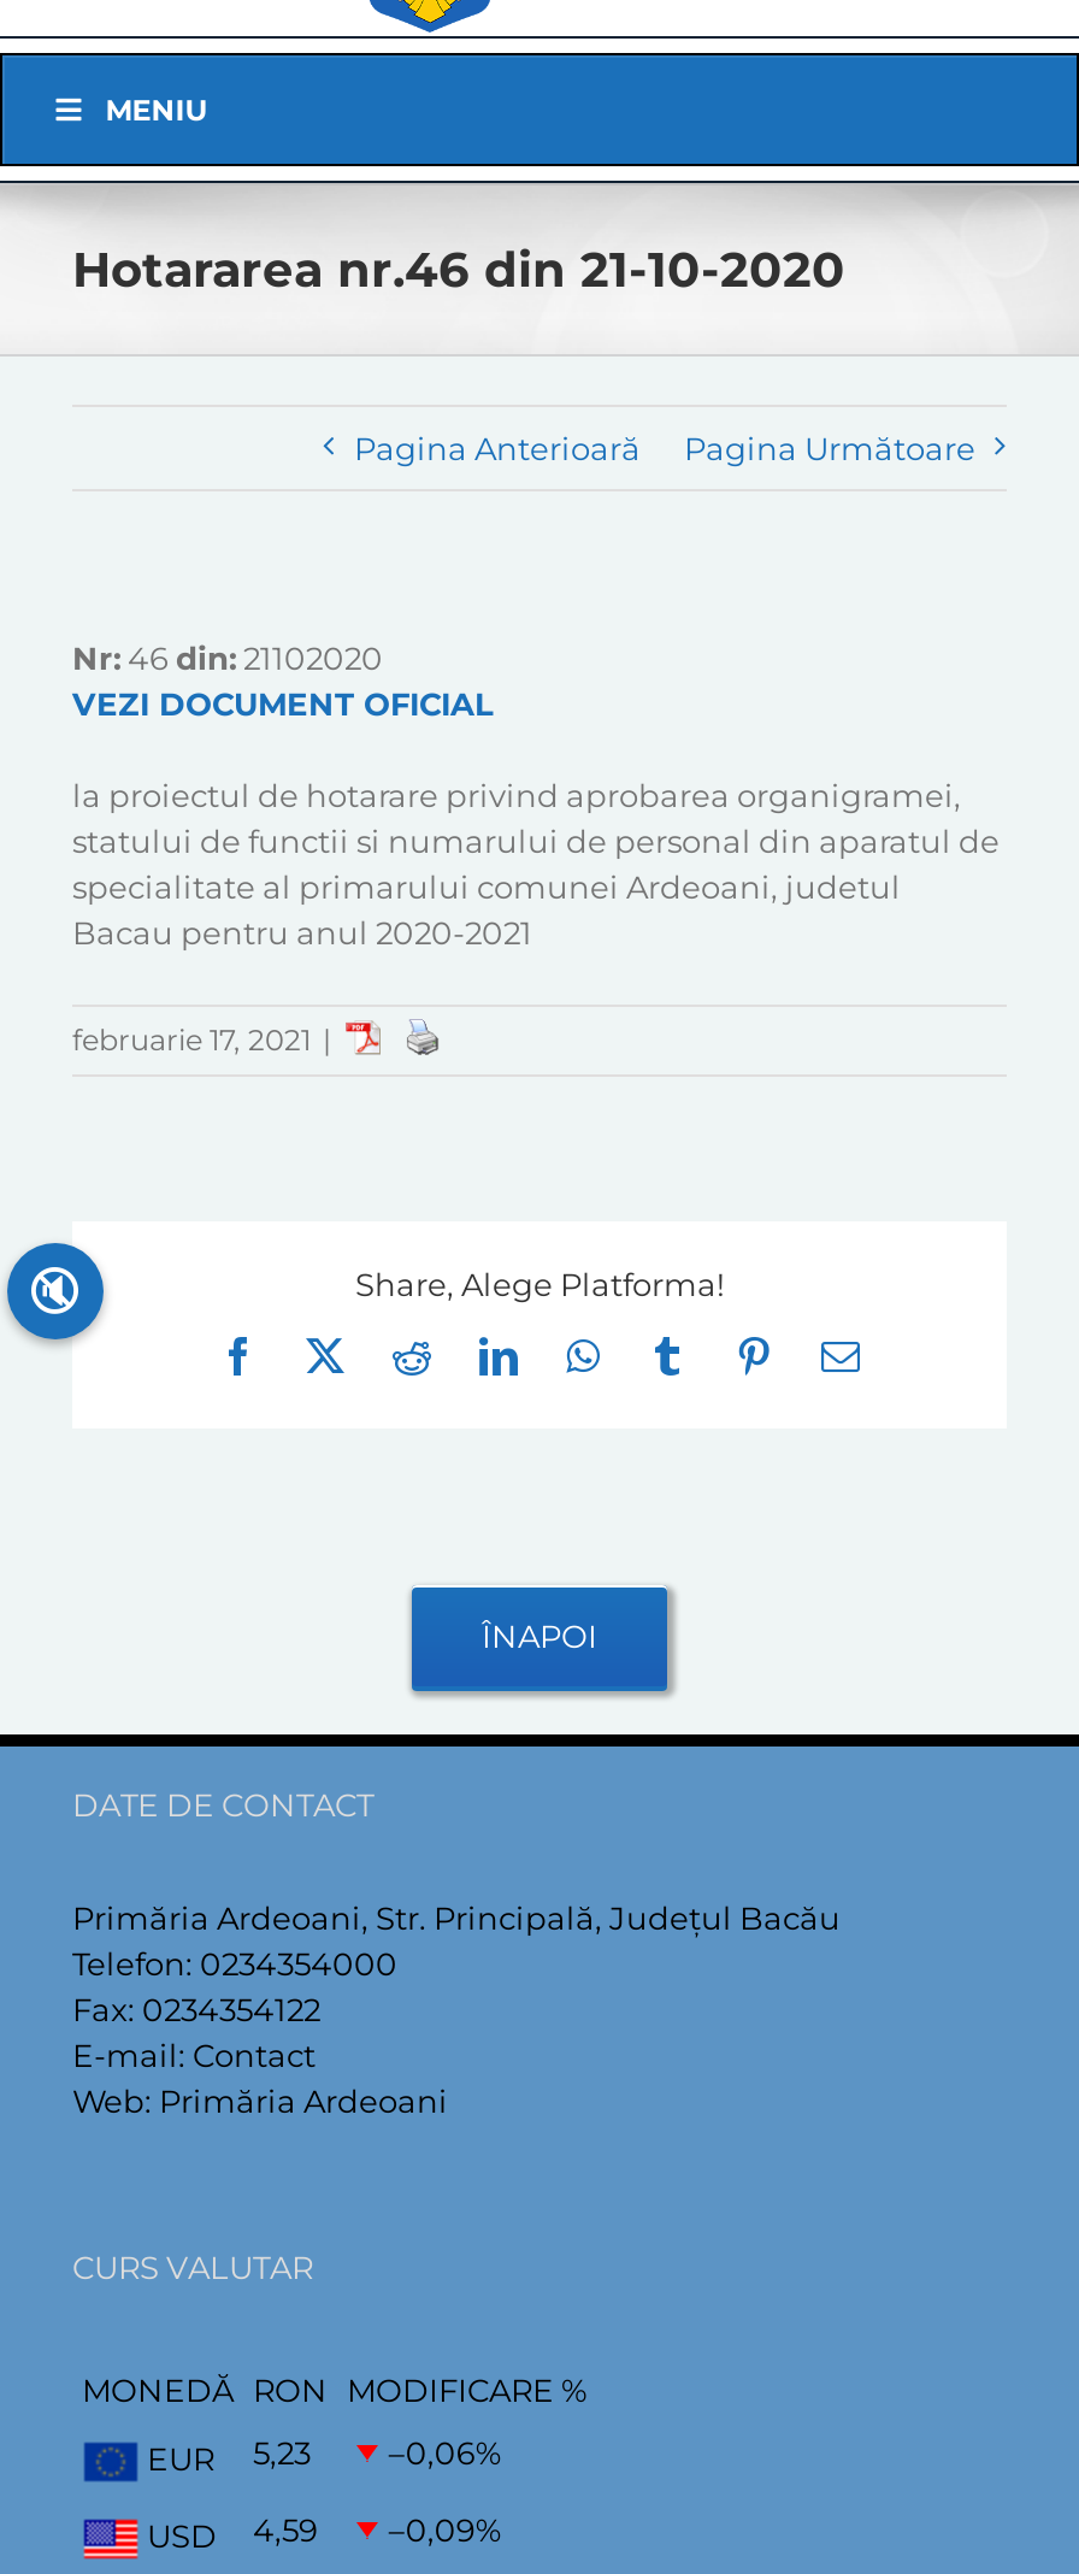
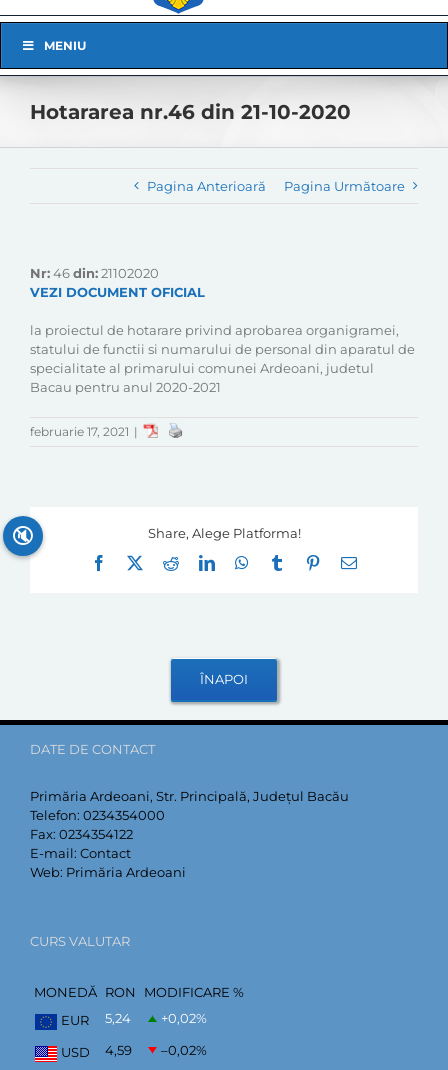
- 5,23
+ 5,24

- –0,06%
+ +0,02%

- USD 4,59 –0,09%
+ USD 4,59 –0,02%
